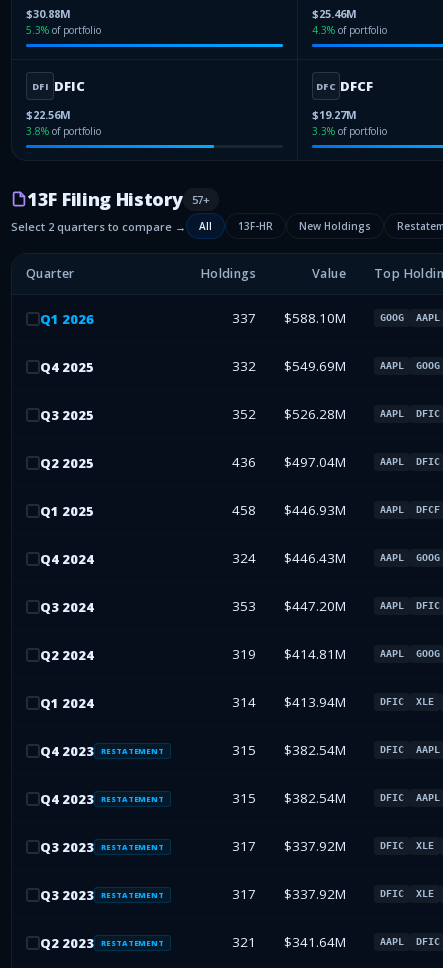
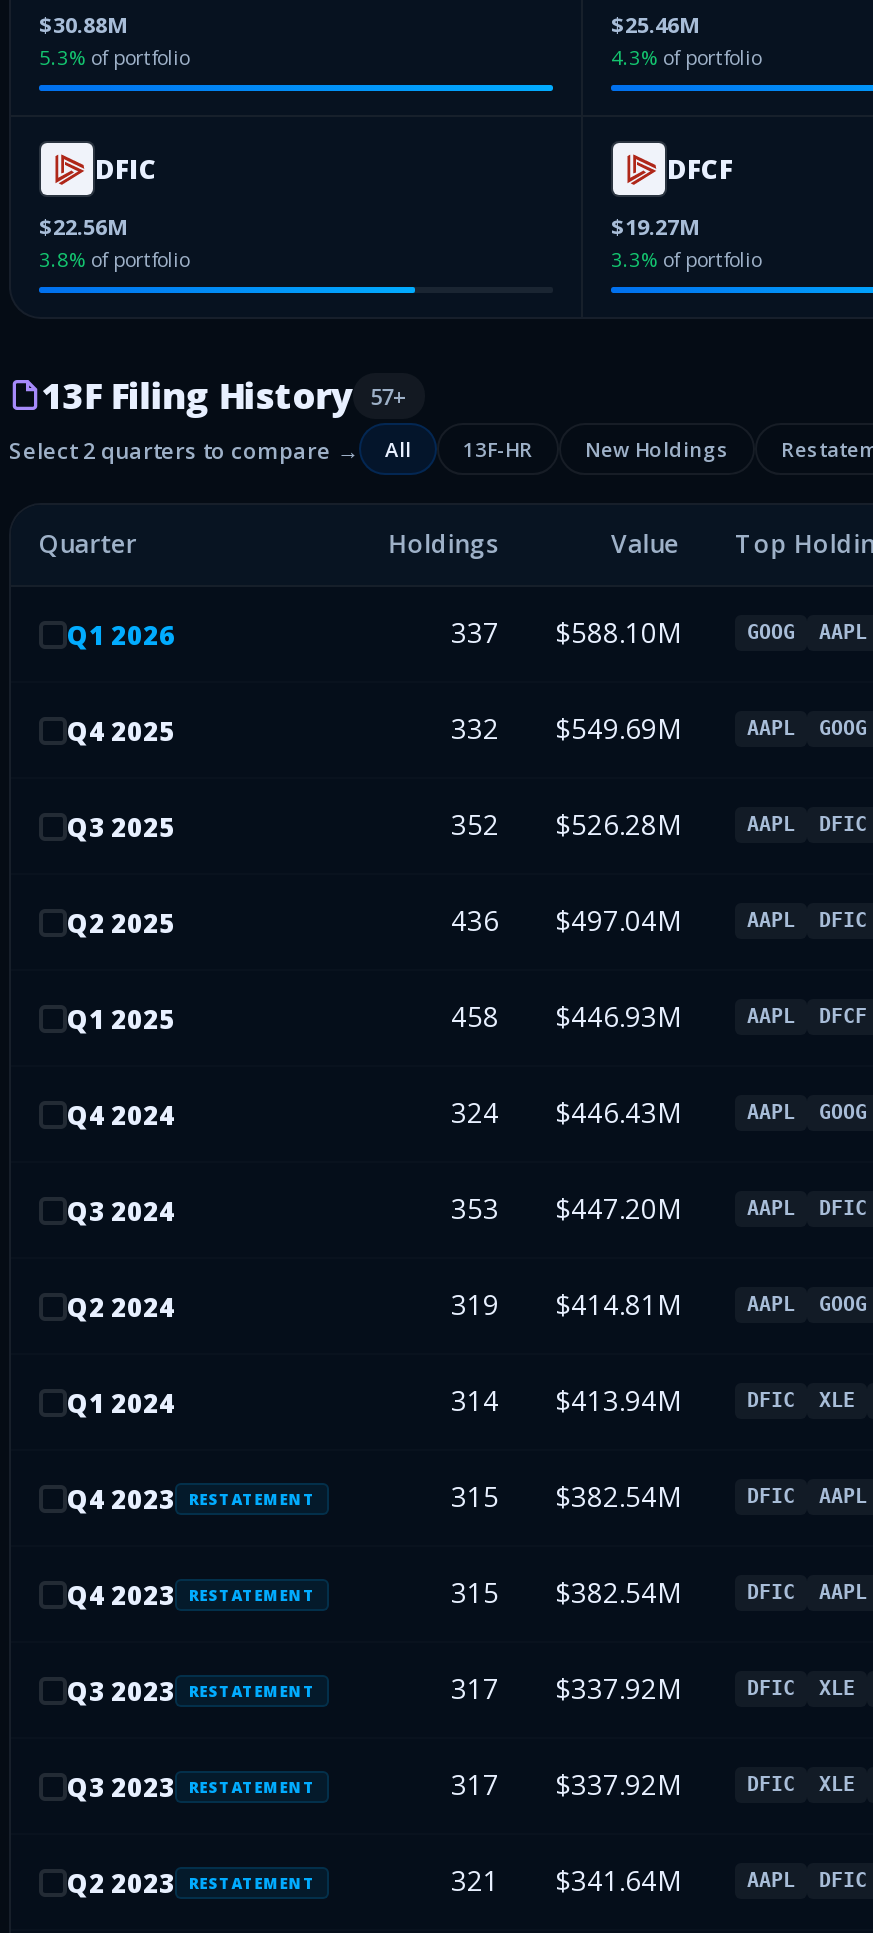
- DFI DFIC
+ DFIC

- DFC DFCF
+ DFCF
